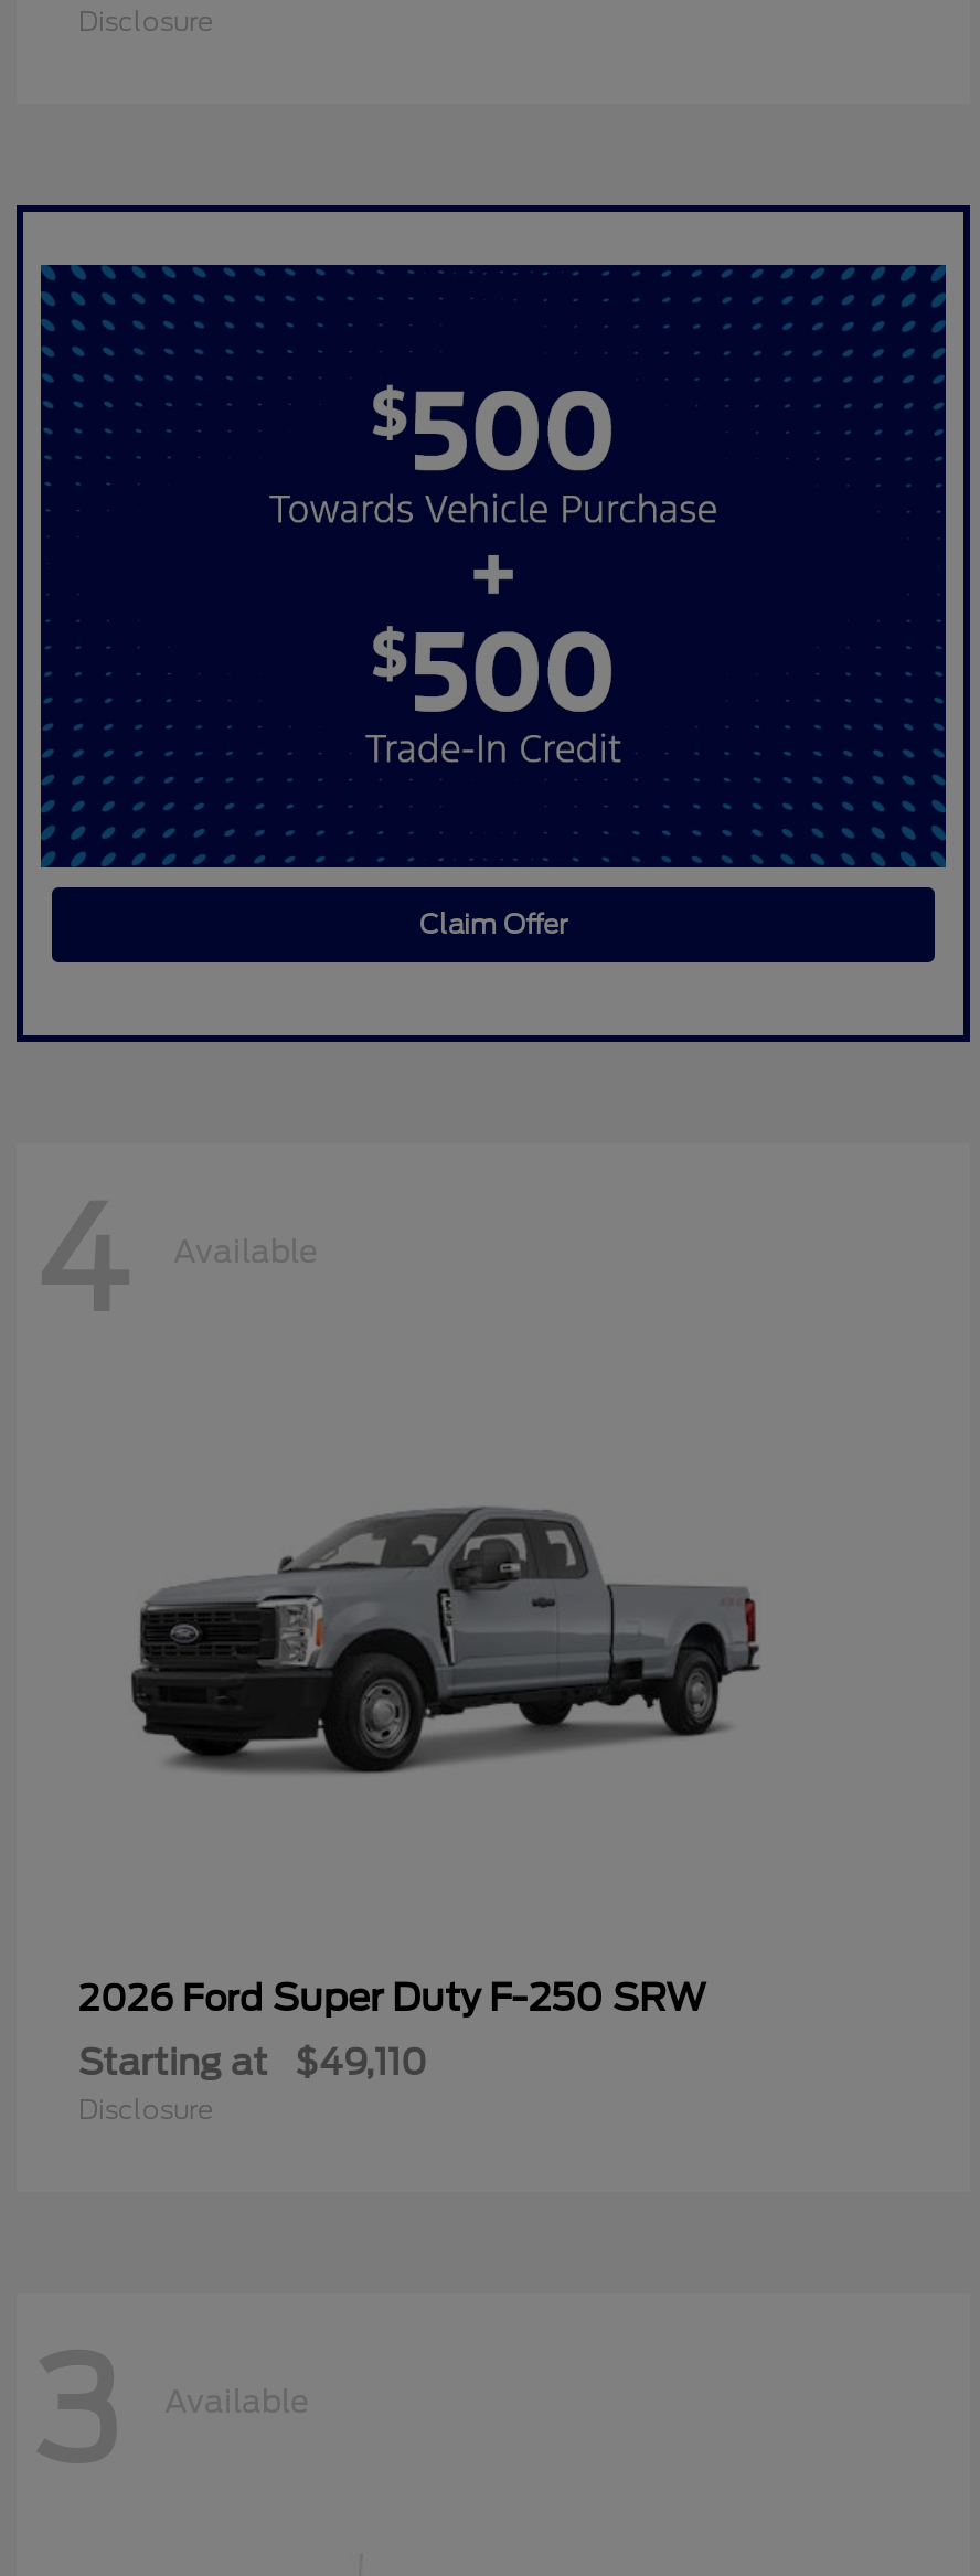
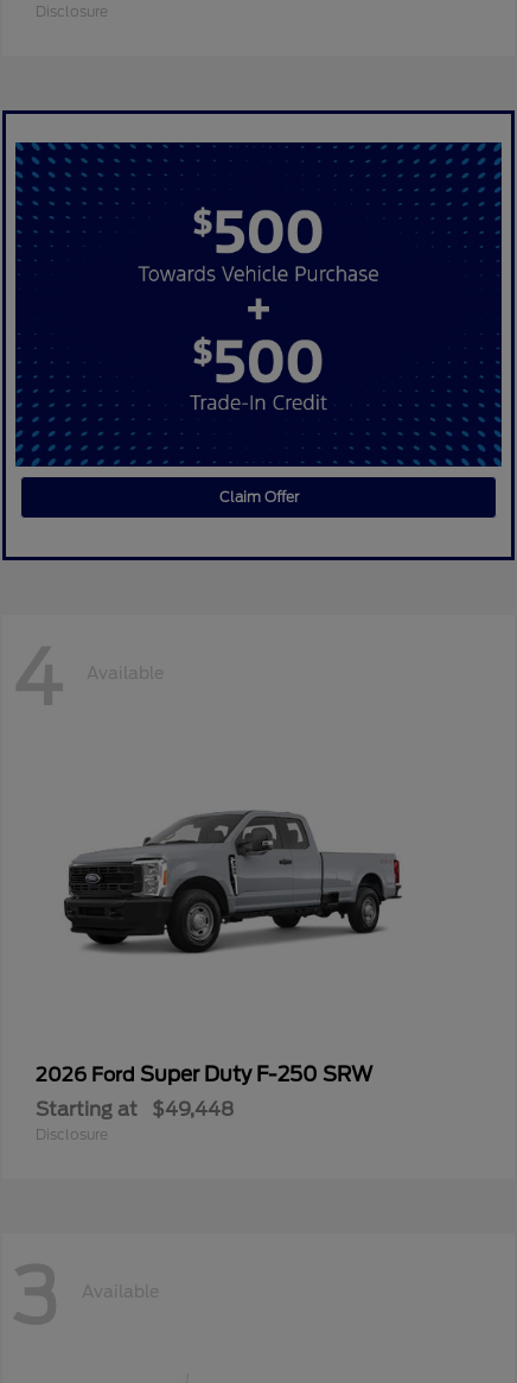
- Starting at $49,110
+ Starting at $49,448
